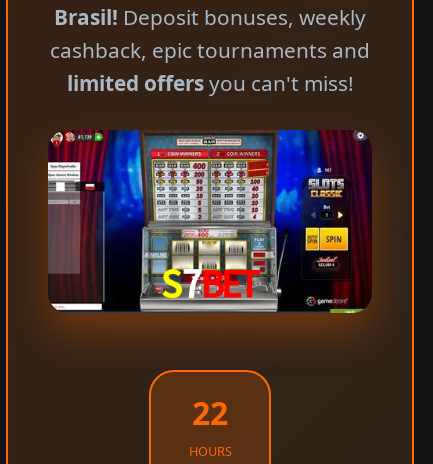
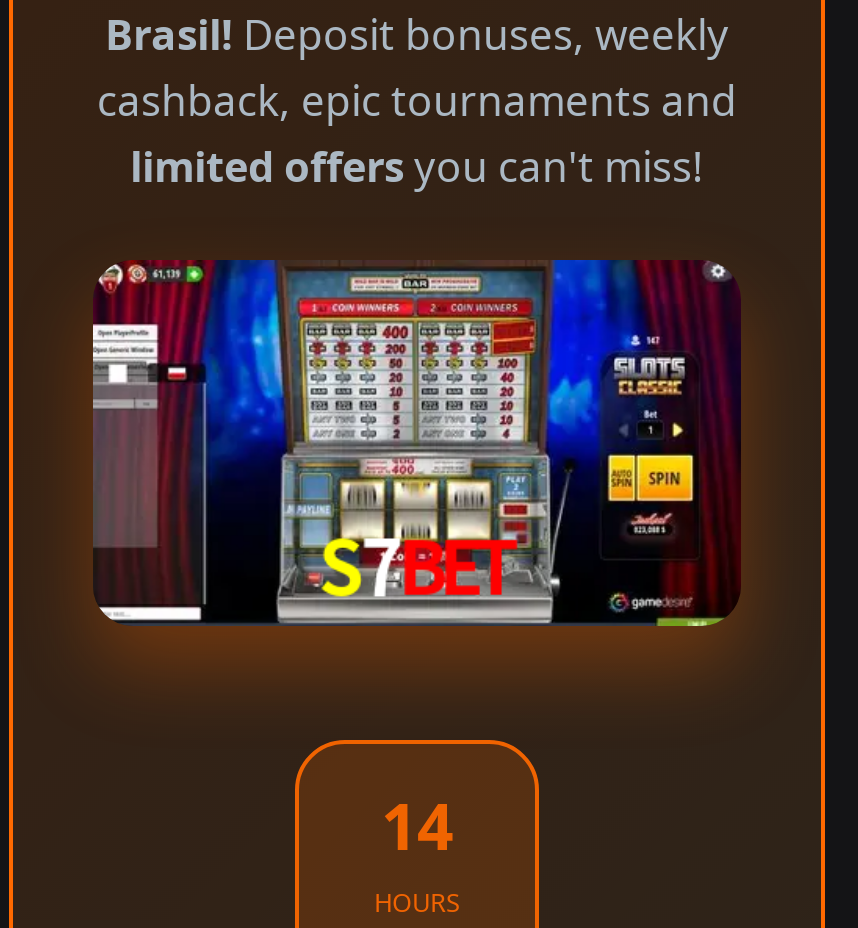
- 22
+ 14
